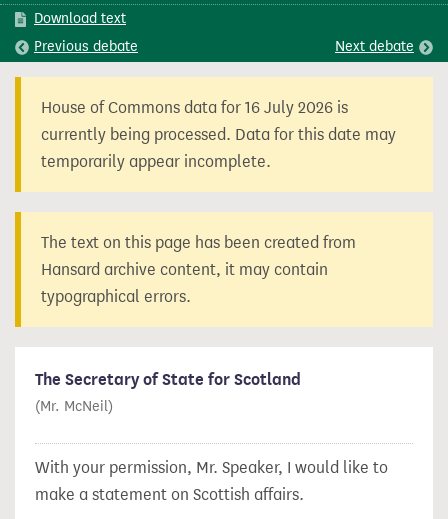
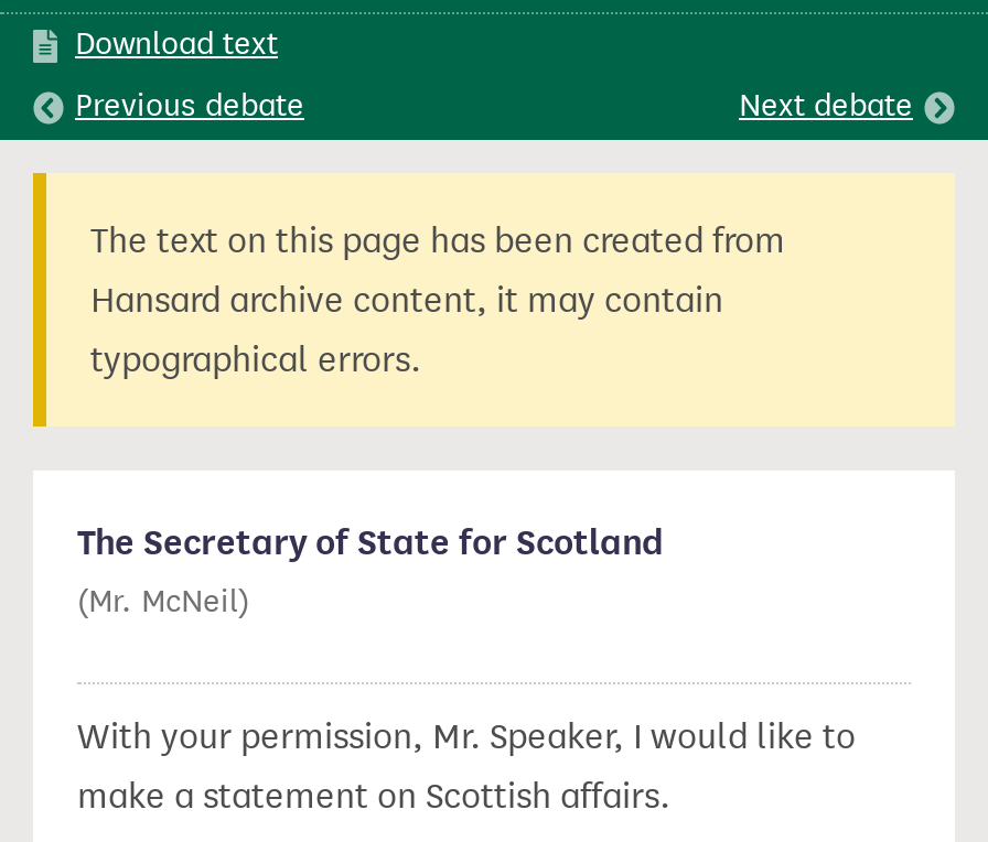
- House of Commons data for 16 July 2026 is
- currently being processed. Data for this date may
- temporarily appear incomplete.
